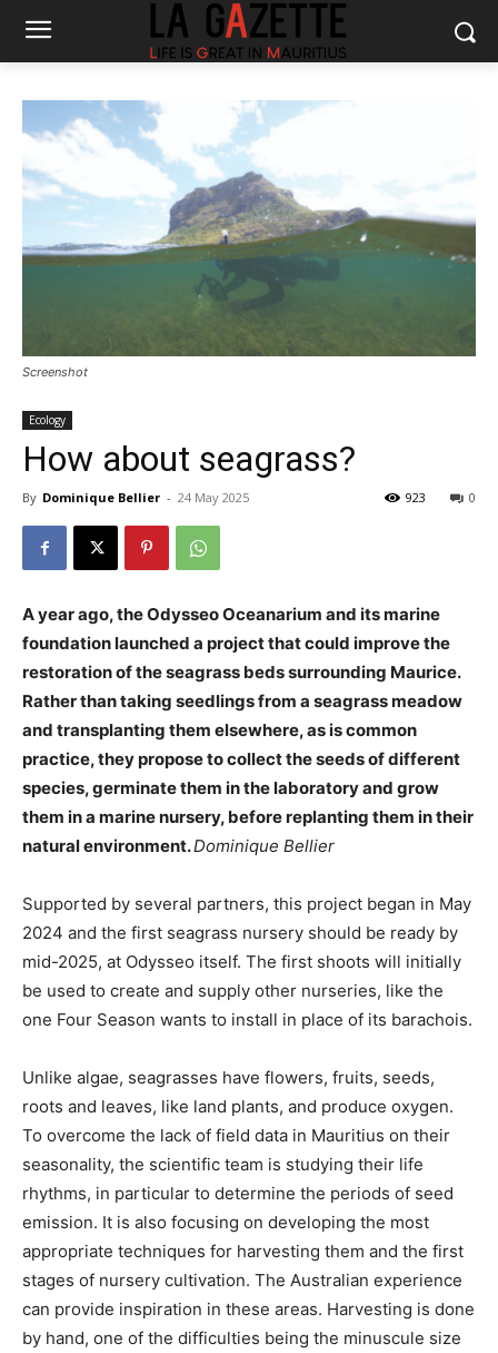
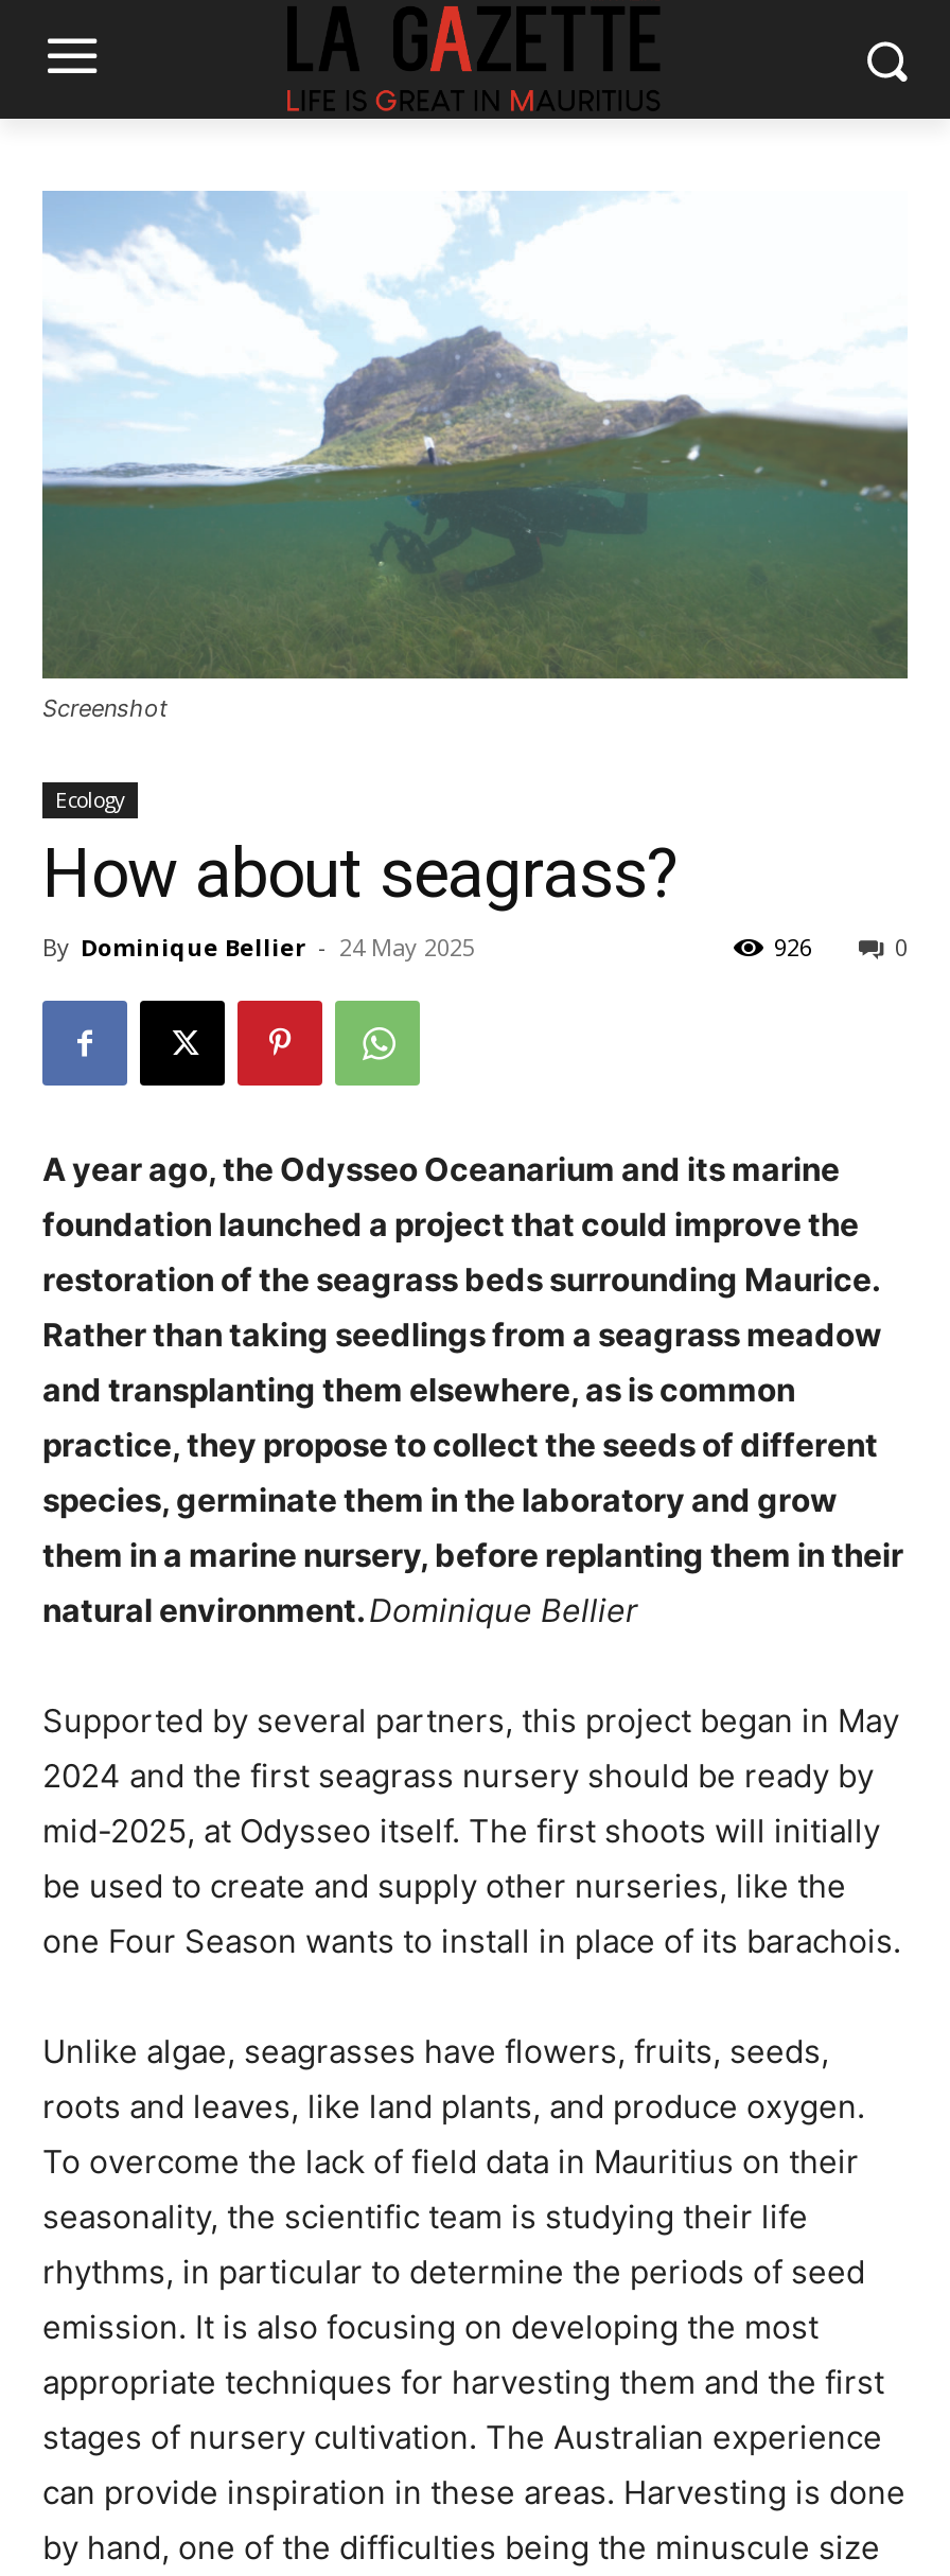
- 923
+ 926
